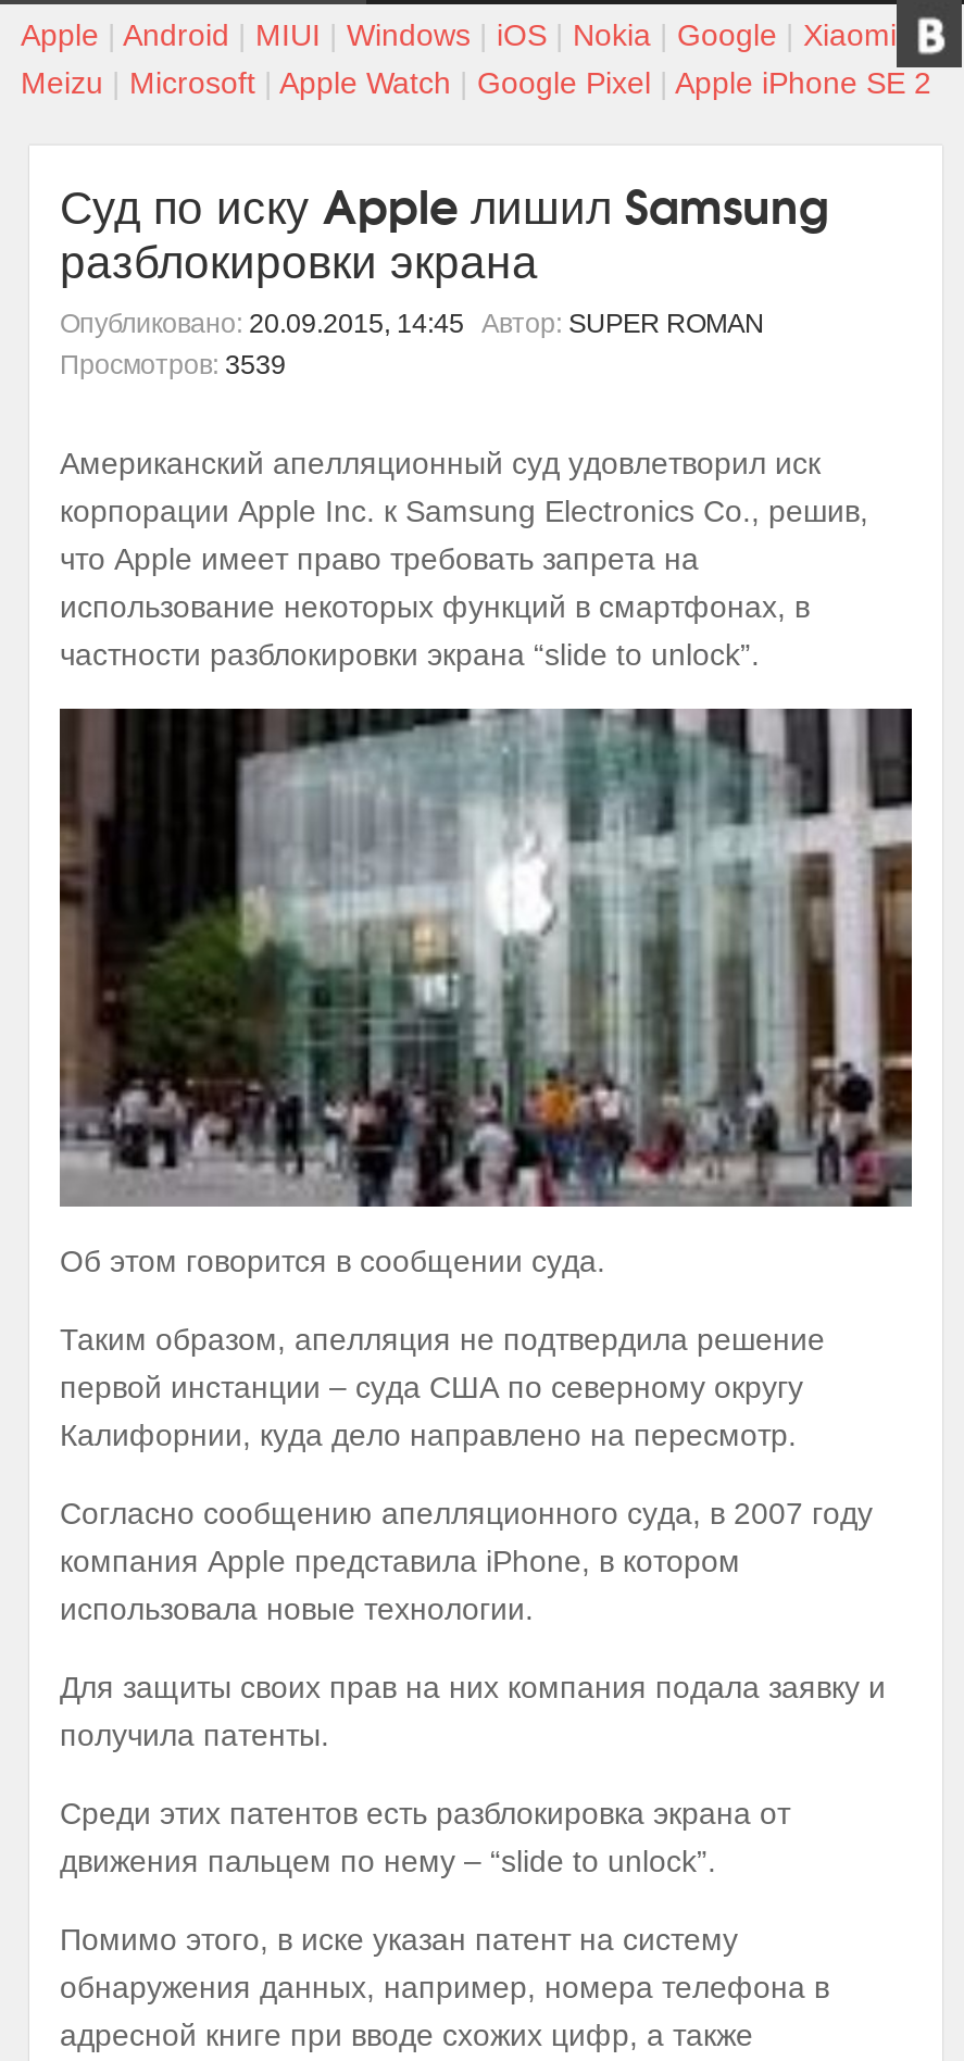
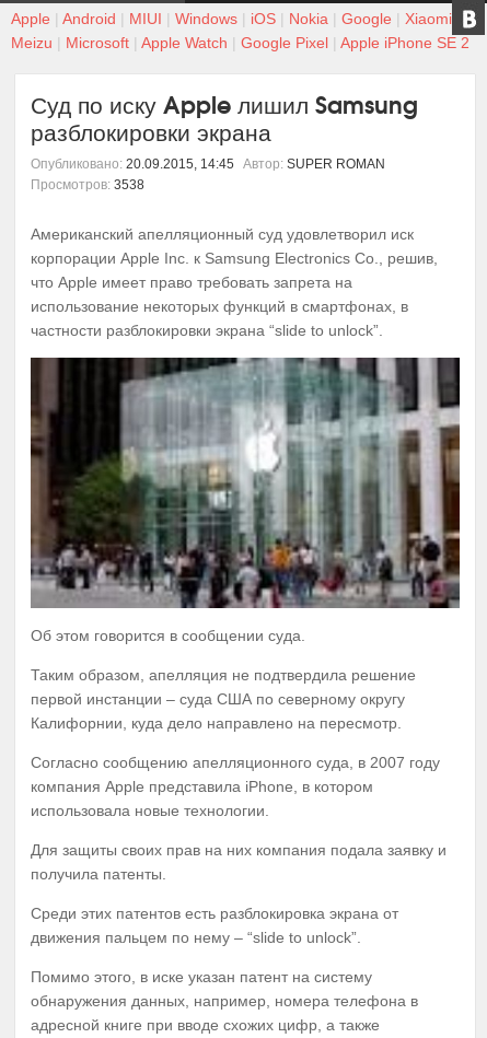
- Просмотров: 3539
+ Просмотров: 3538
